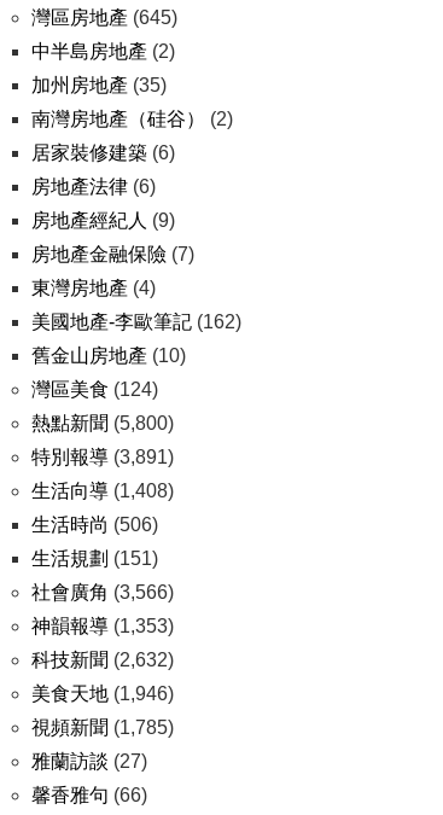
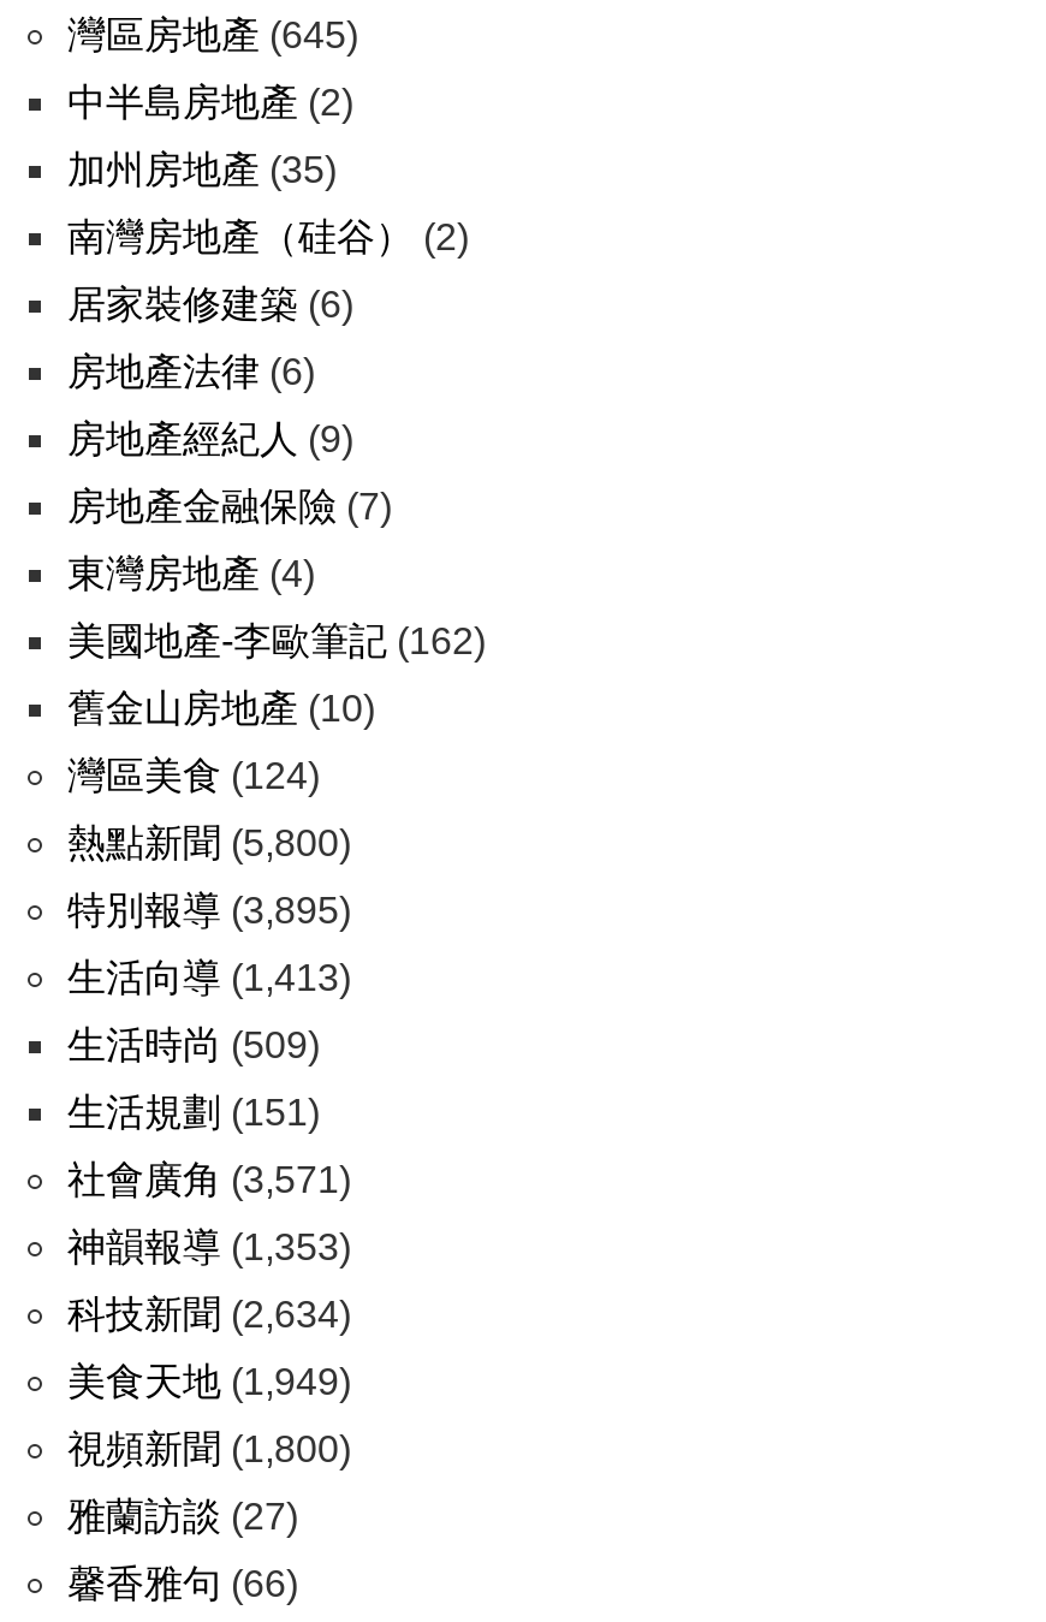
- 特別報導(3,891)
+ 特別報導(3,895)

- 生活向導(1,408)
+ 生活向導(1,413)

- 生活時尚(506)
+ 生活時尚(509)

- 社會廣角(3,566)
+ 社會廣角(3,571)

- 科技新聞(2,632)
+ 科技新聞(2,634)

- 美食天地(1,946)
+ 美食天地(1,949)

- 視頻新聞(1,785)
+ 視頻新聞(1,800)
